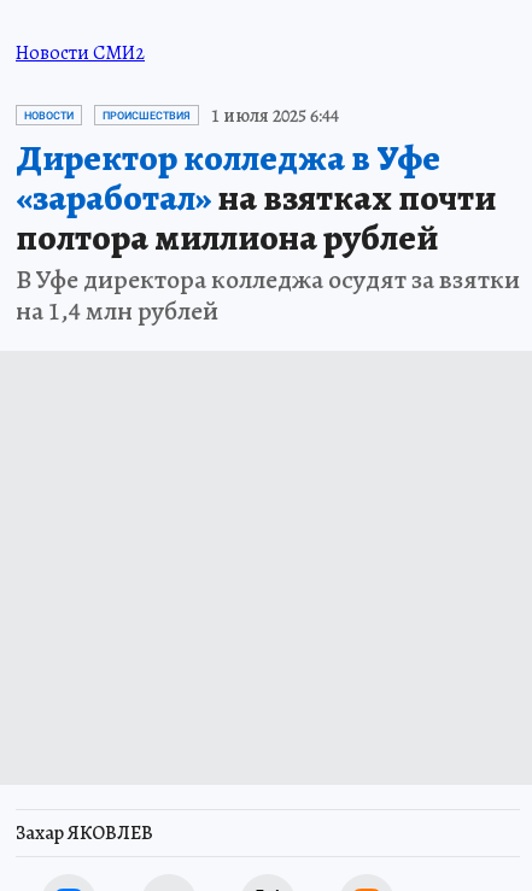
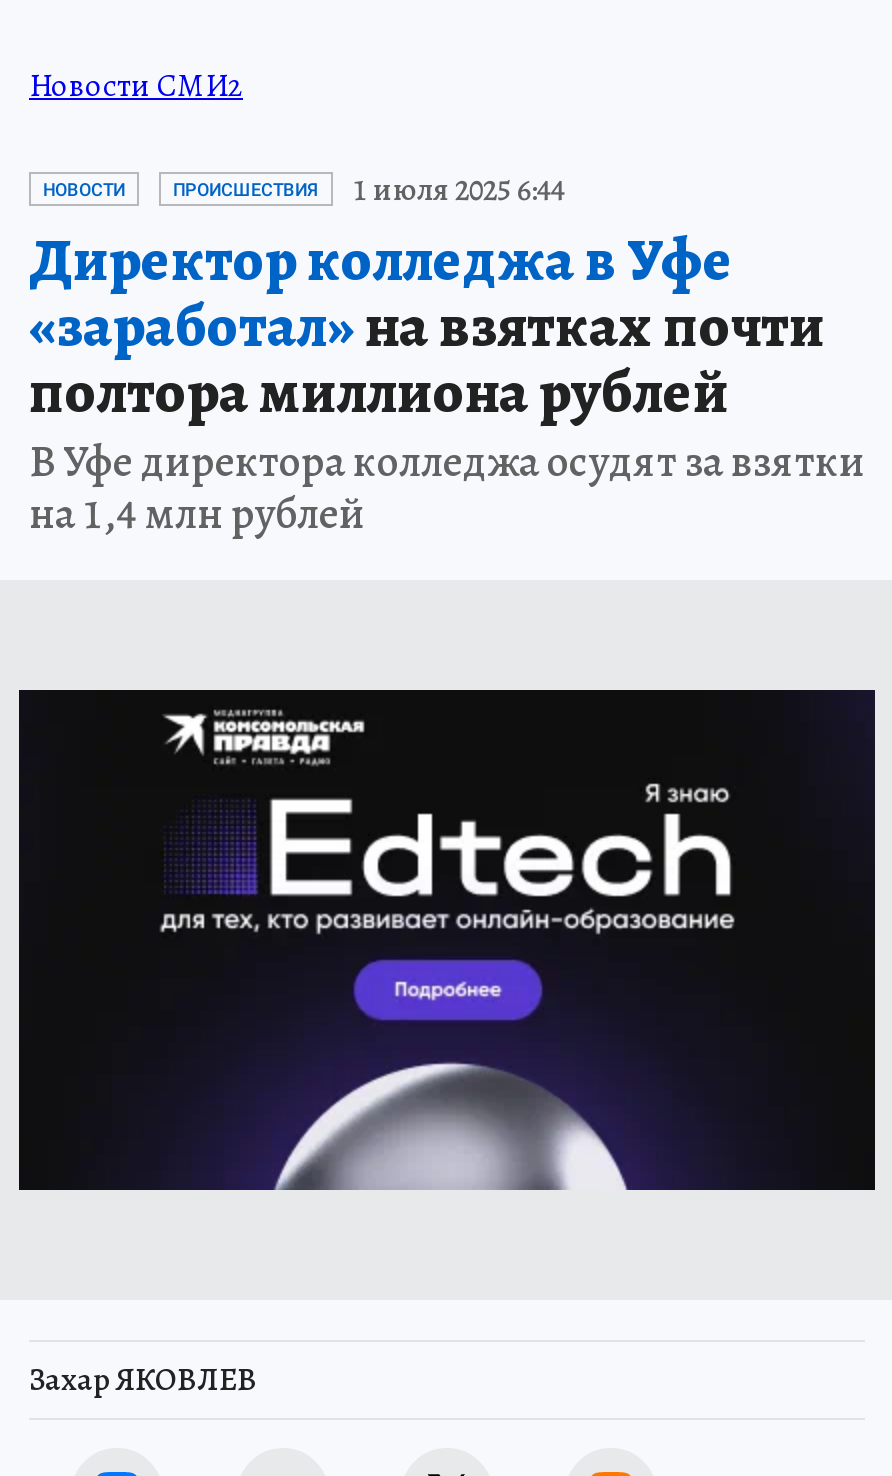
+ [image]
